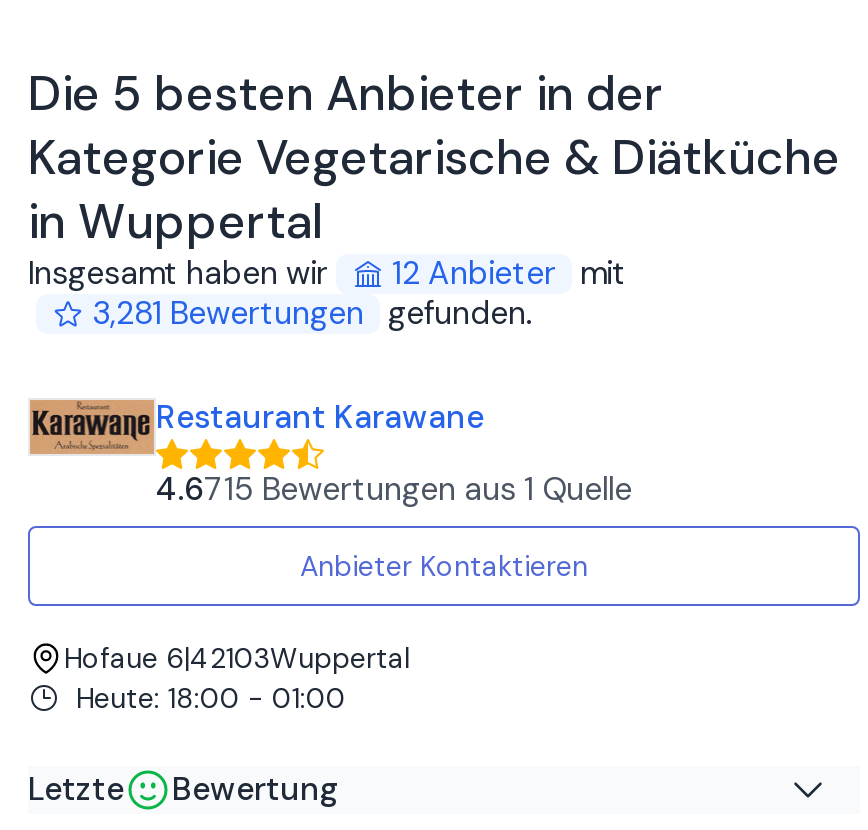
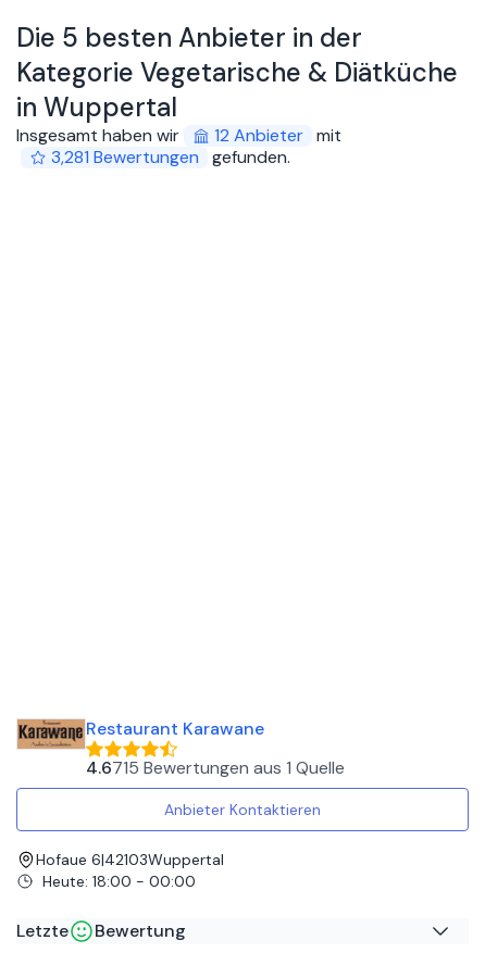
- Heute: 18:00 - 01:00
+ Heute: 18:00 - 00:00
